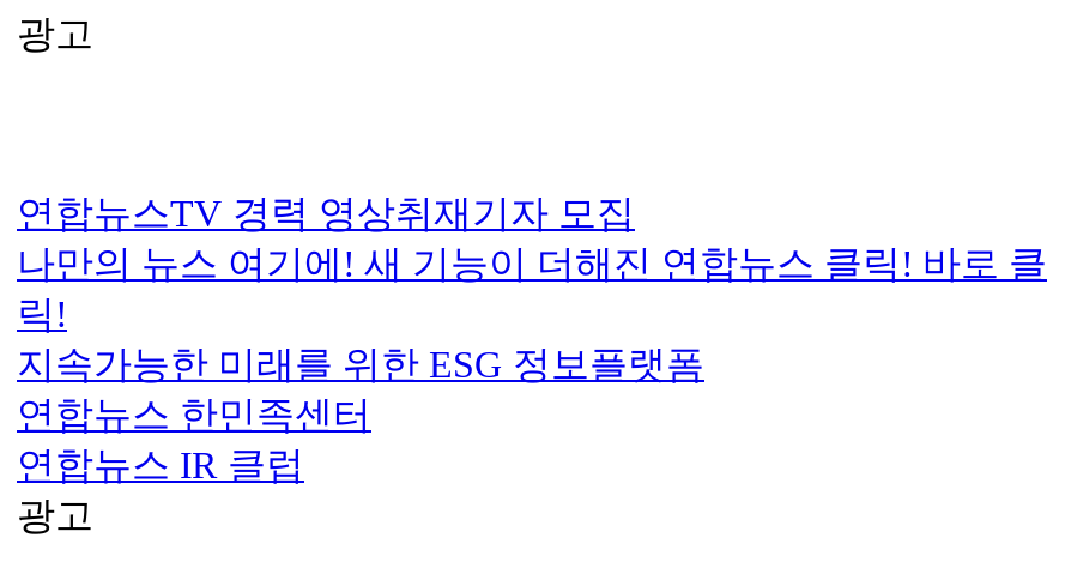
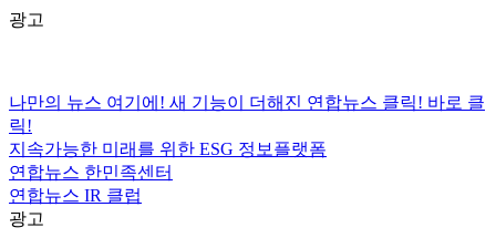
- 연합뉴스TV 경력 영상취재기자 모집
